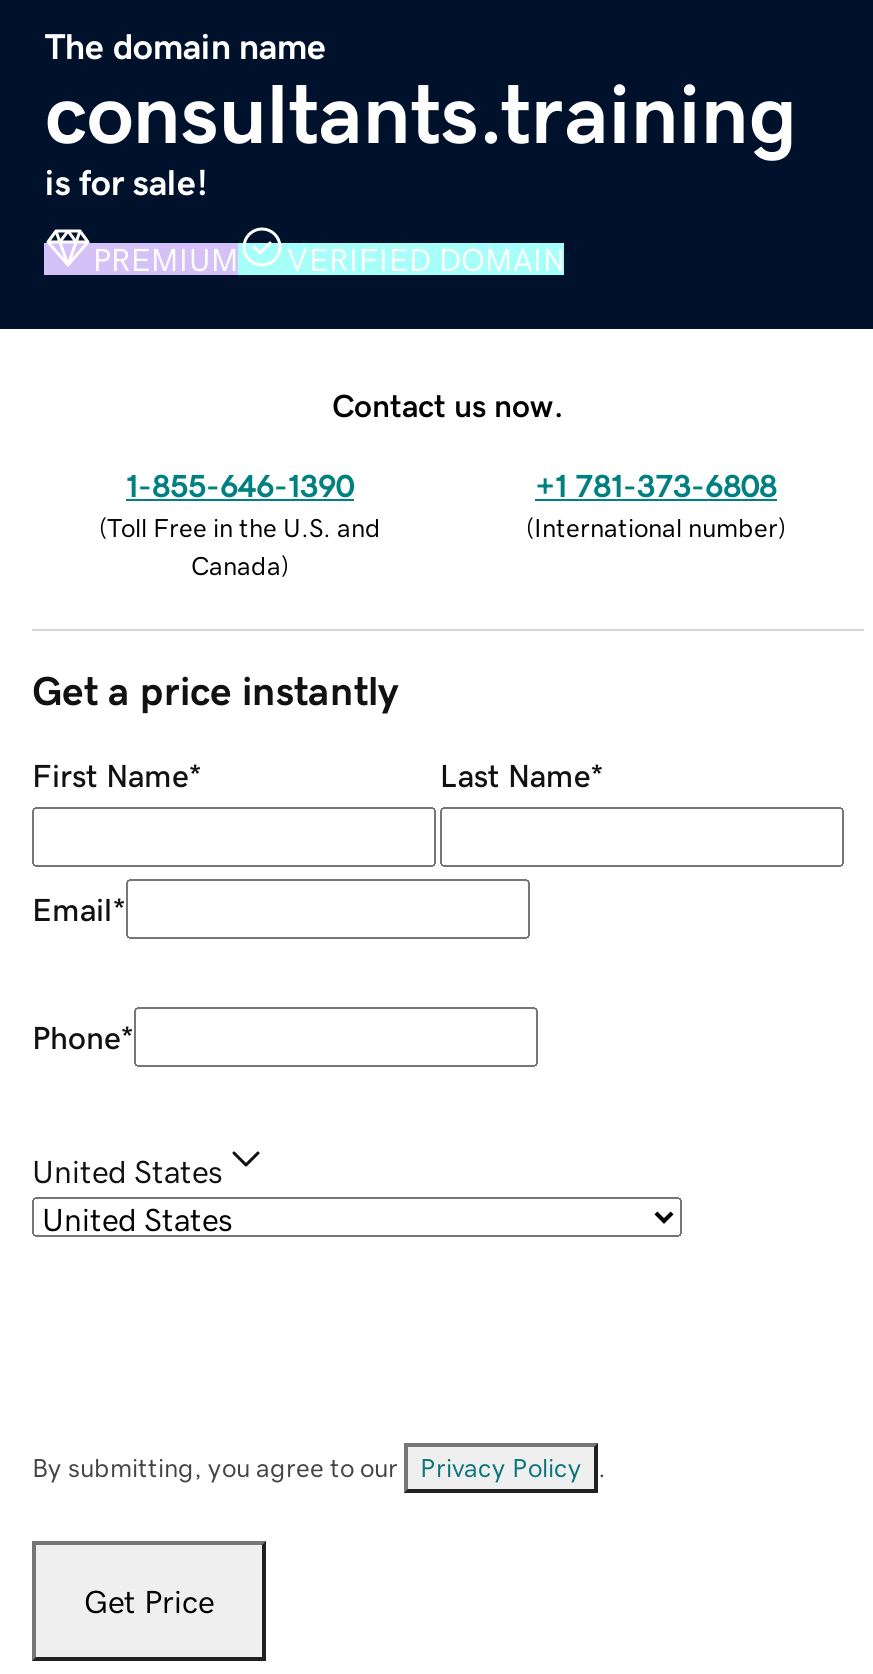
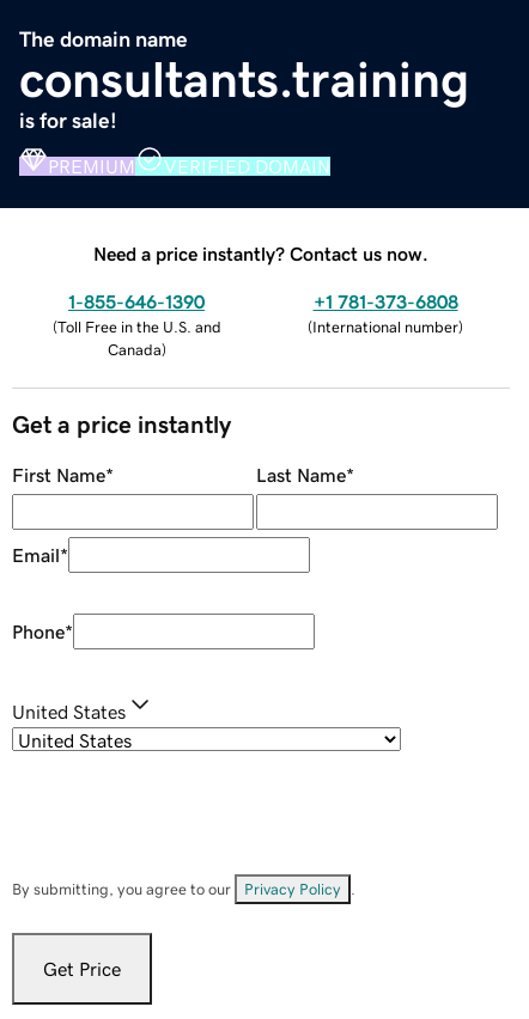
- Contact us now.
+ Need a price instantly? Contact us now.
